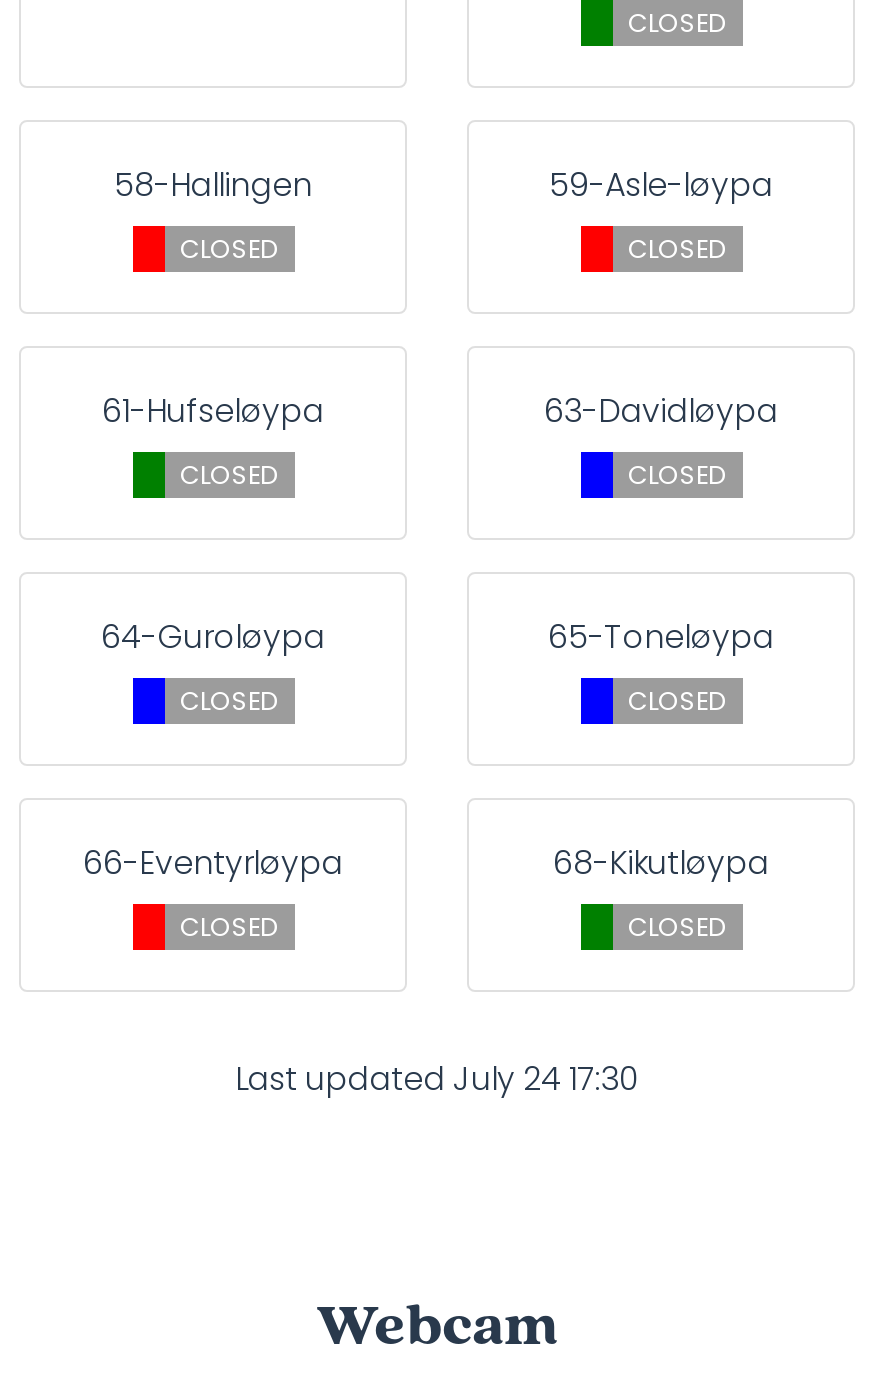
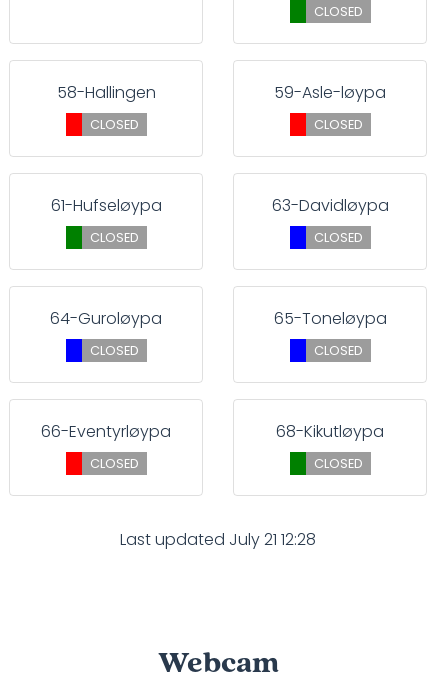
- Last updated July 24 17:30
+ Last updated July 21 12:28
